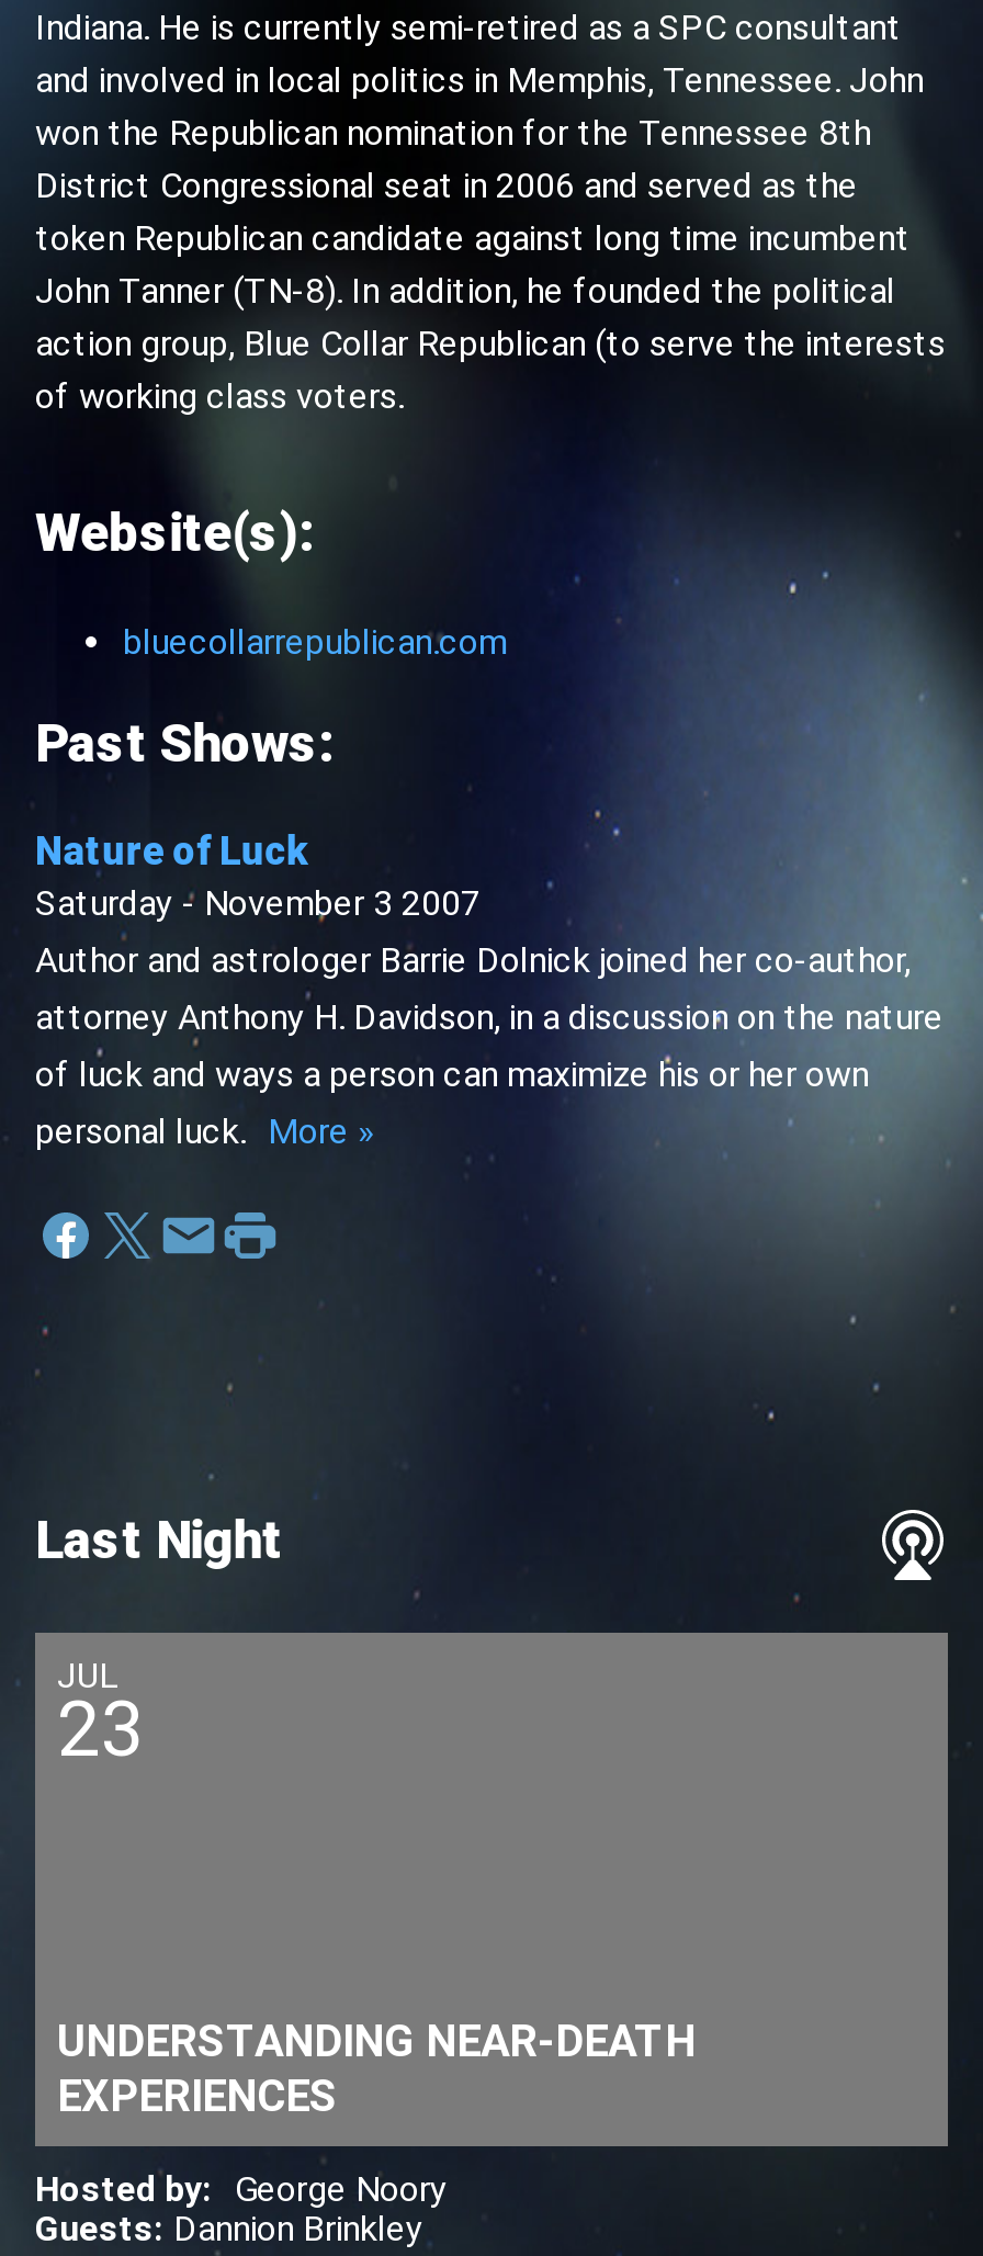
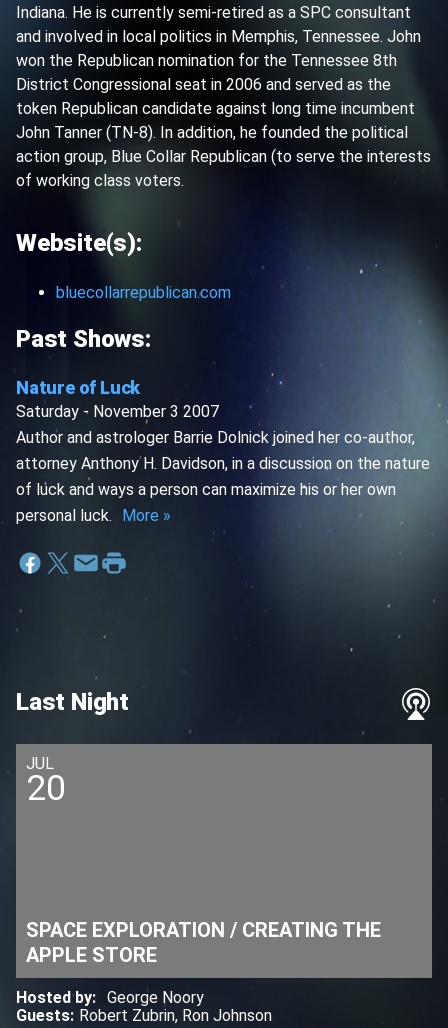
- 23
+ 20

- UNDERSTANDING NEAR-DEATH
- EXPERIENCES
+ SPACE EXPLORATION / CREATING THE
+ APPLE STORE

- Guests: Dannion Brinkley
+ Guests: Robert Zubrin, Ron Johnson
